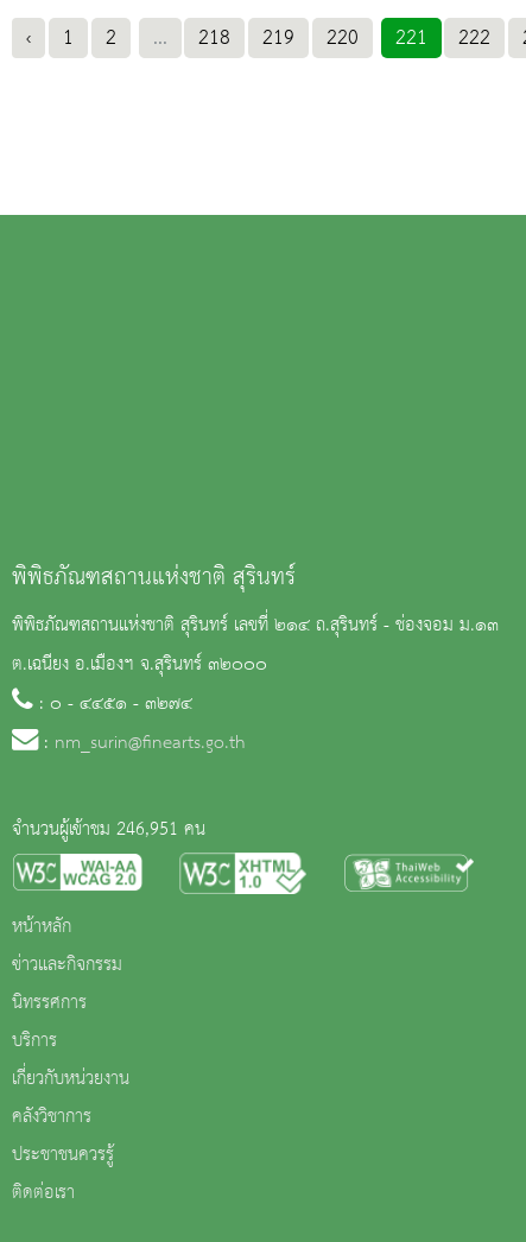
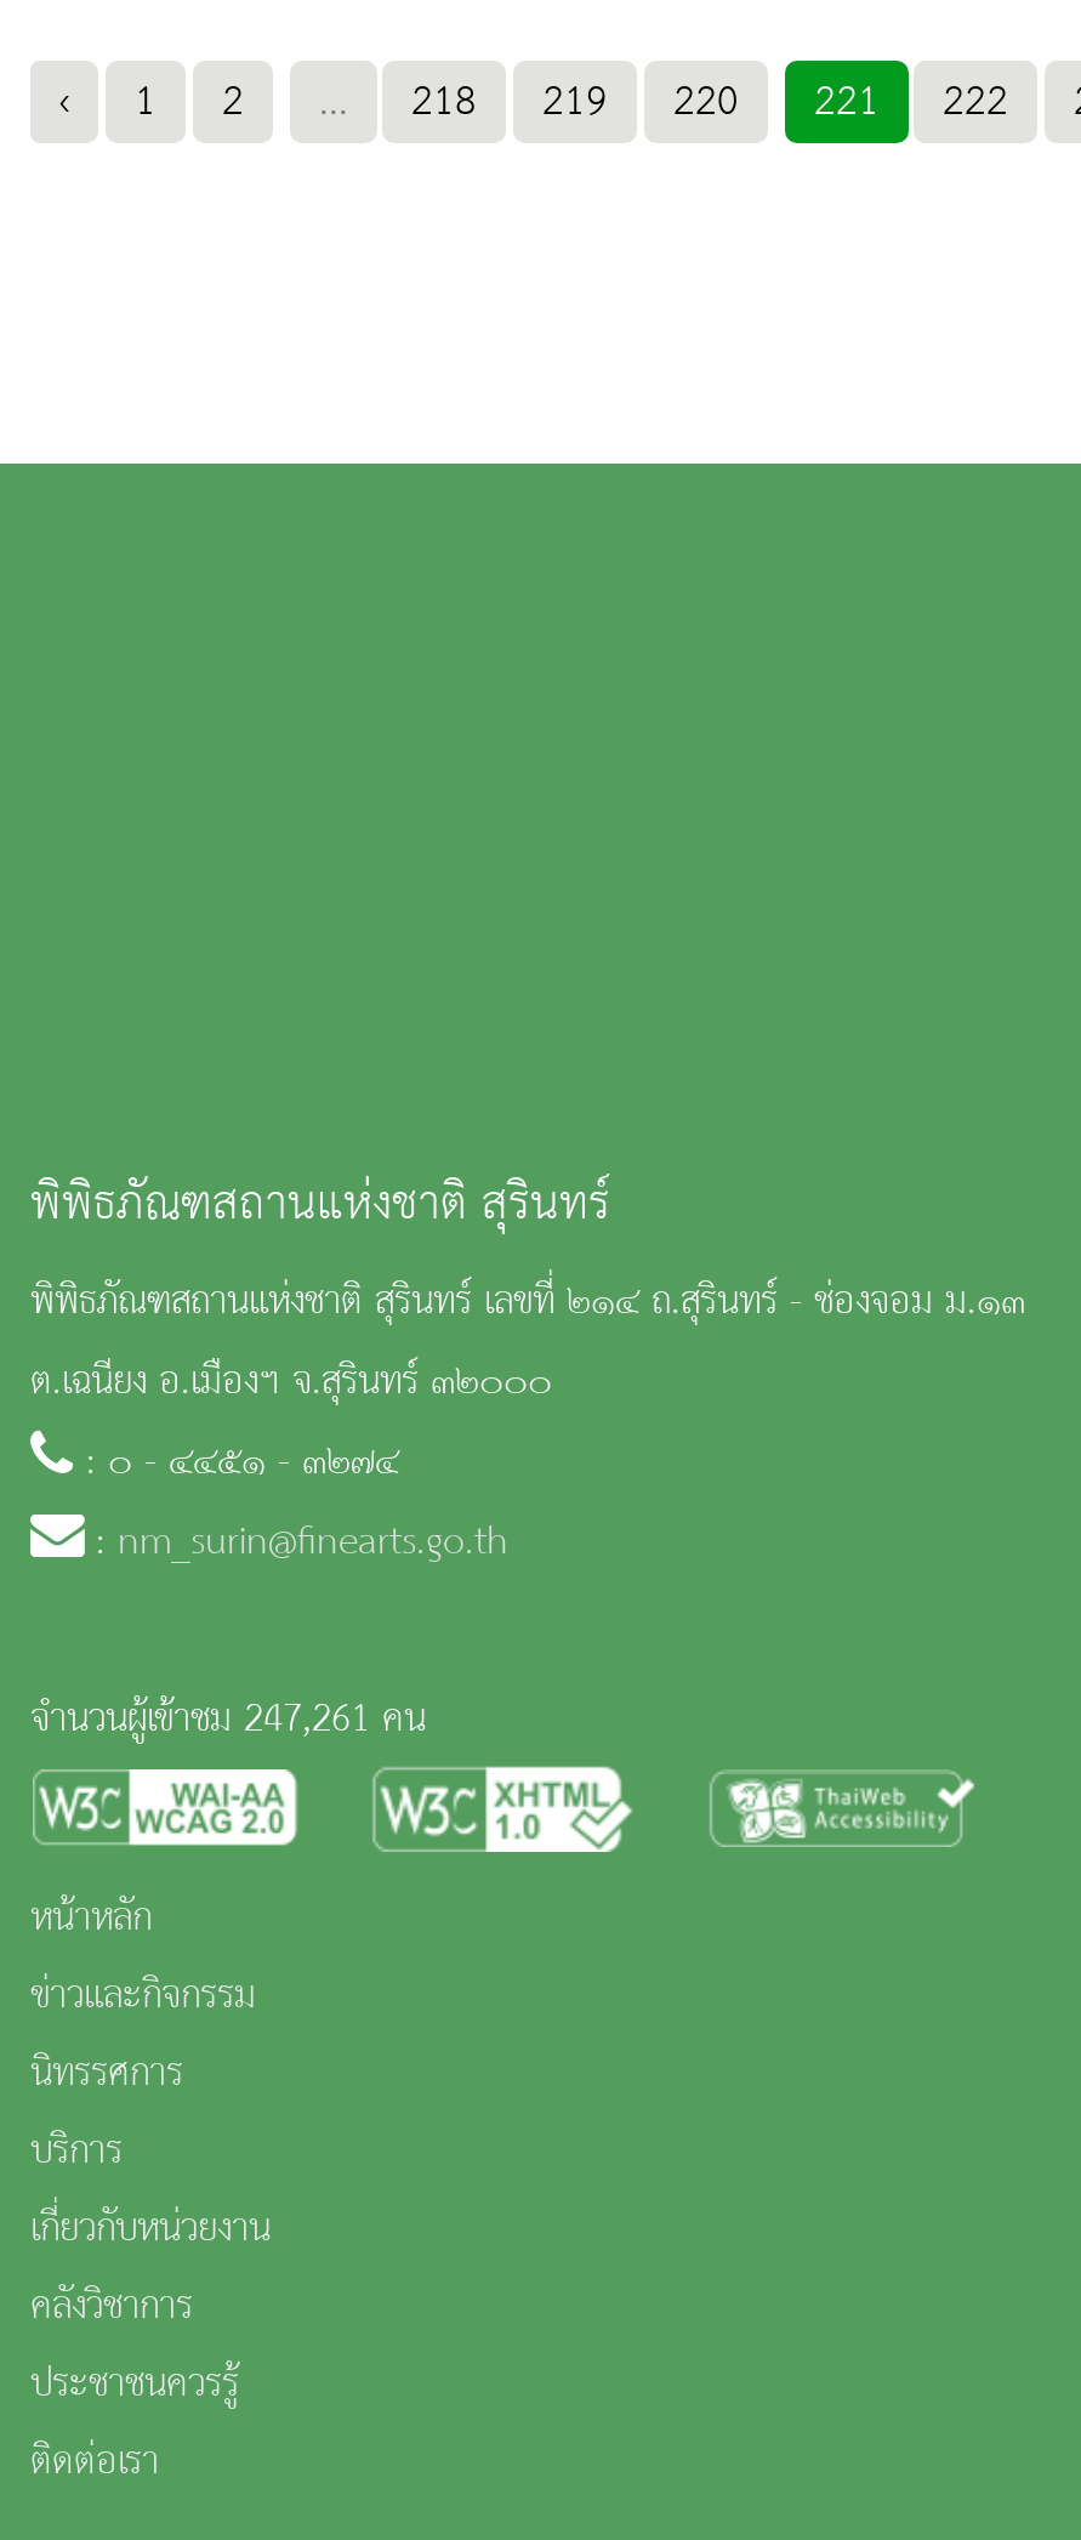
- จำนวนผู้เข้าชม 246,951 คน
+ จำนวนผู้เข้าชม 247,261 คน
